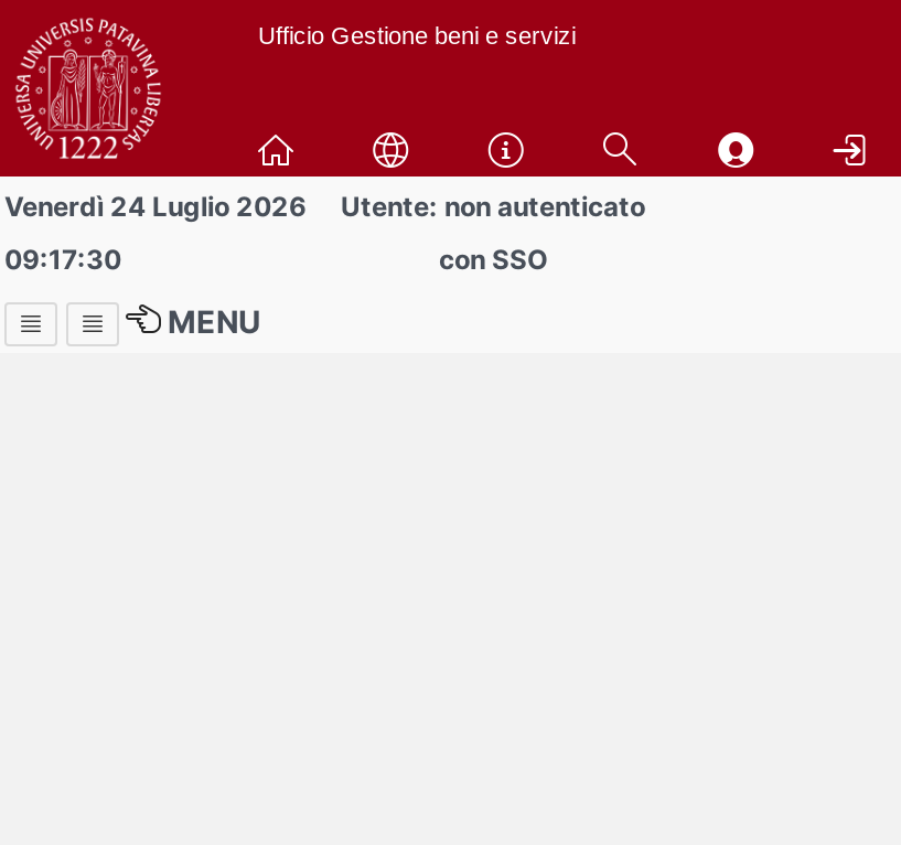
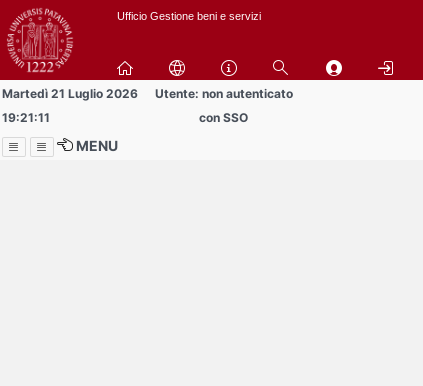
- Venerdì 24 Luglio 2026
+ Martedì 21 Luglio 2026

- 09:17:30
+ 19:21:11
